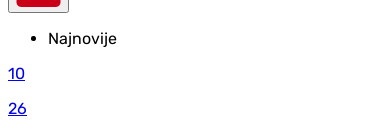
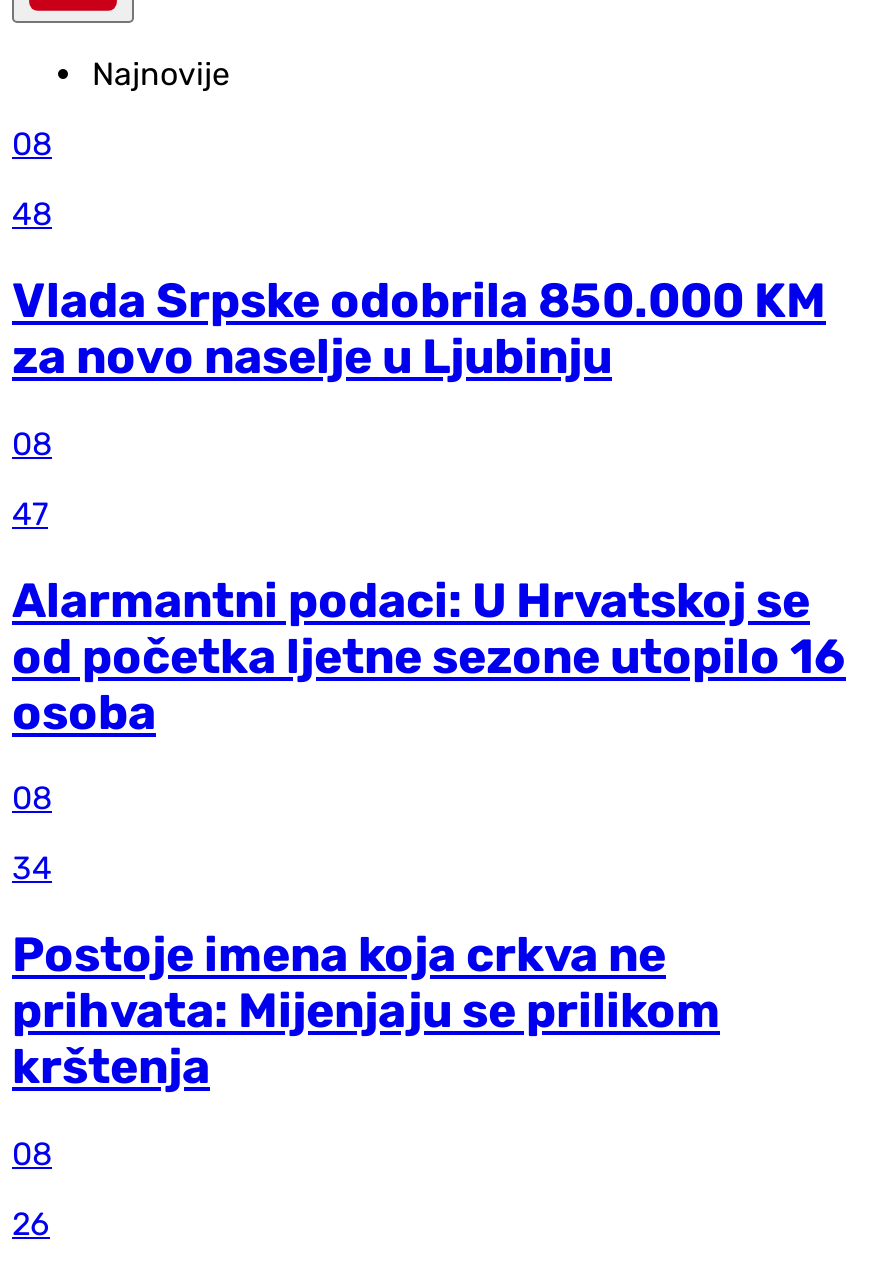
- 10
+ 08
+ 48
+ Vlada Srpske odobrila 850.000 KM
+ za novo naselje u Ljubinju
+ 08
+ 47
+ Alarmantni podaci: U Hrvatskoj se
+ od početka ljetne sezone utopilo 16
+ osoba
+ 08
+ 34
+ Postoje imena koja crkva ne
+ prihvata: Mijenjaju se prilikom
+ krštenja
+ 08
